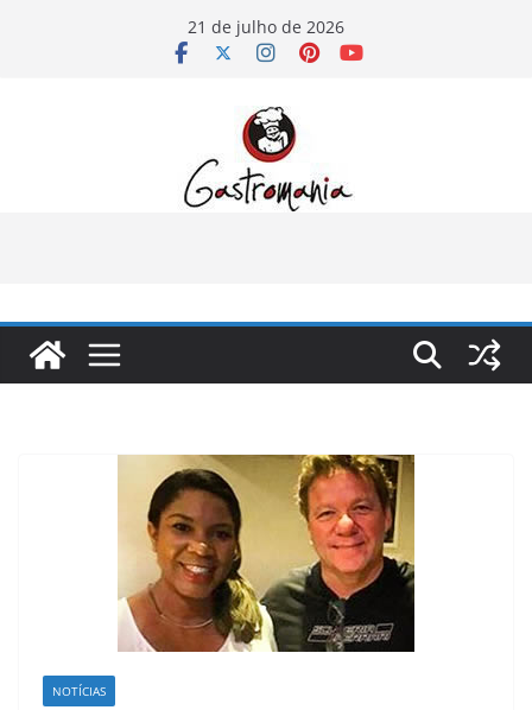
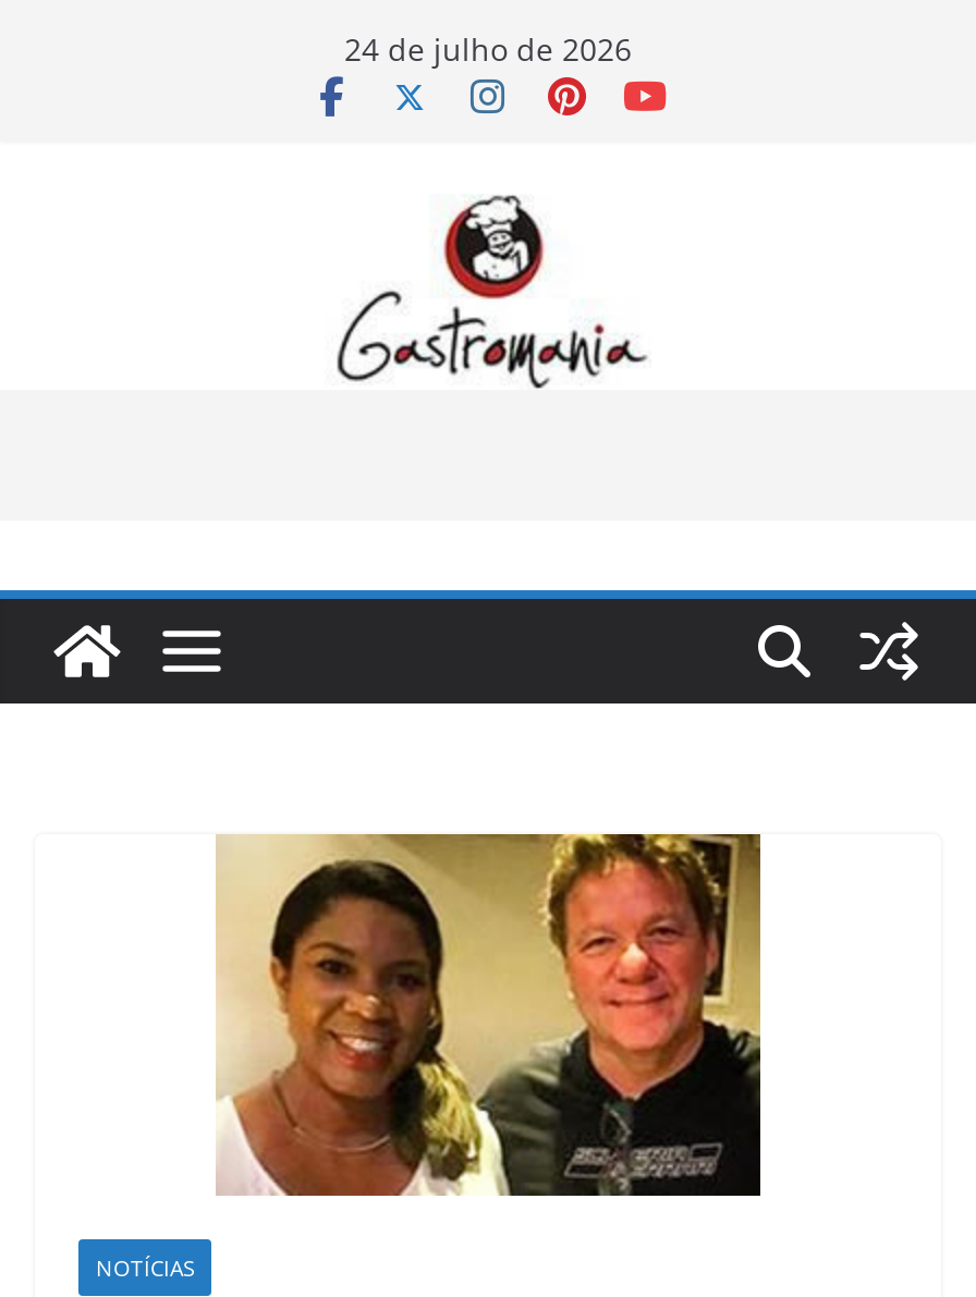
- 21 de julho de 2026
+ 24 de julho de 2026
